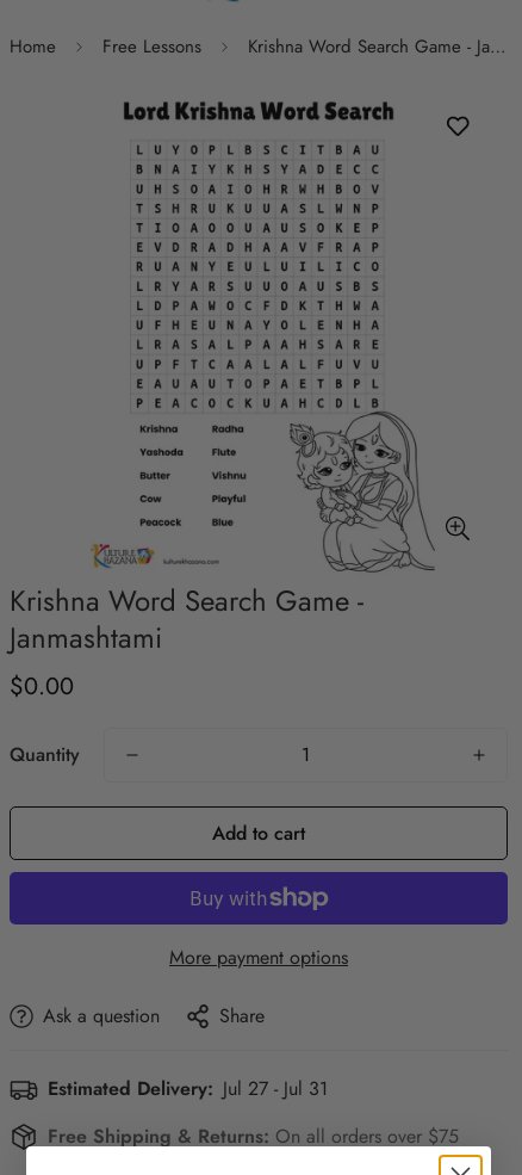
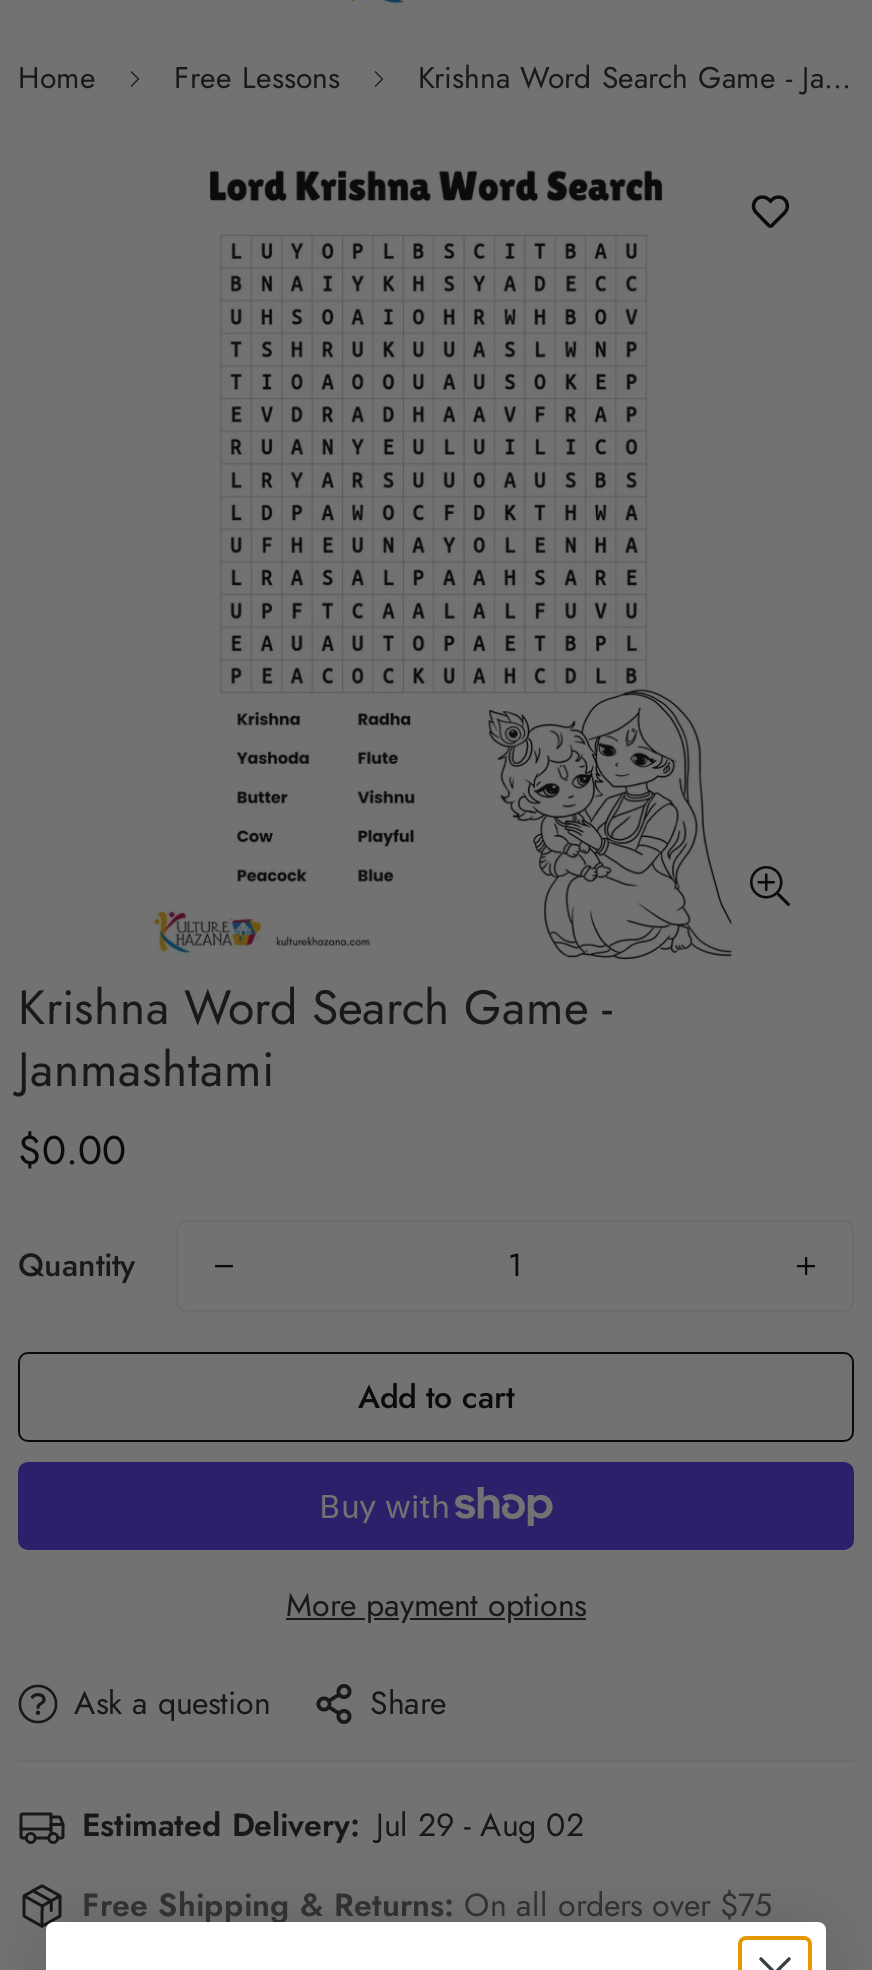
- Estimated Delivery: Jul 27 - Jul 31
+ Estimated Delivery: Jul 29 - Aug 02
